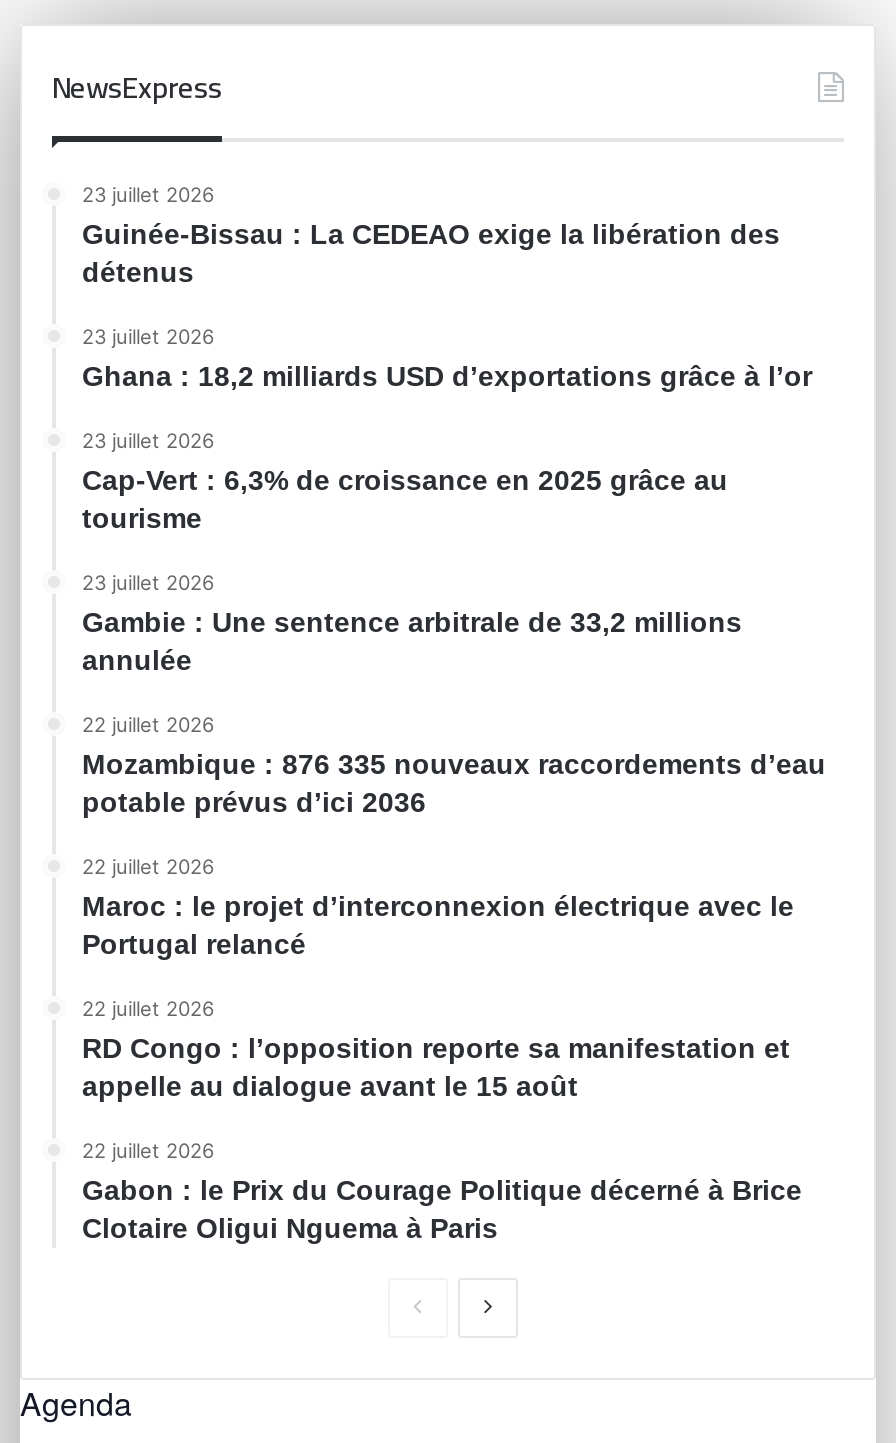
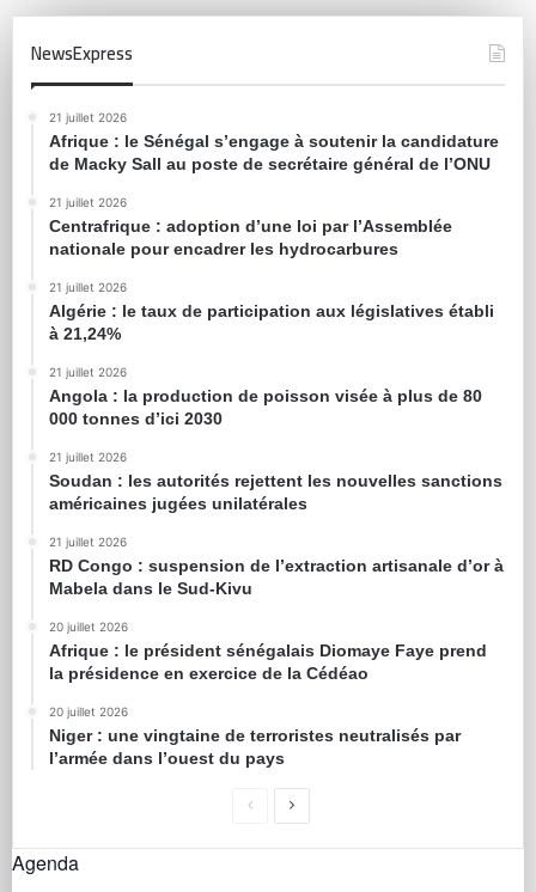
- 23 juillet 2026
- Guinée-Bissau : La CEDEAO exige la libération des
- détenus
+ 21 juillet 2026
+ Afrique : le Sénégal s’engage à soutenir la candidature
+ de Macky Sall au poste de secrétaire général de l’ONU

- 23 juillet 2026
- Ghana : 18,2 milliards USD d’exportations grâce à l’or
+ 21 juillet 2026
+ Centrafrique : adoption d’une loi par l’Assemblée
+ nationale pour encadrer les hydrocarbures

- 23 juillet 2026
- Cap-Vert : 6,3% de croissance en 2025 grâce au
- tourisme
+ 21 juillet 2026
+ Algérie : le taux de participation aux législatives établi
+ à 21,24%

- 23 juillet 2026
- Gambie : Une sentence arbitrale de 33,2 millions
- annulée
+ 21 juillet 2026
+ Angola : la production de poisson visée à plus de 80
+ 000 tonnes d’ici 2030

- 22 juillet 2026
- Mozambique : 876 335 nouveaux raccordements d’eau
- potable prévus d’ici 2036
+ 21 juillet 2026
+ Soudan : les autorités rejettent les nouvelles sanctions
+ américaines jugées unilatérales

- 22 juillet 2026
- Maroc : le projet d’interconnexion électrique avec le
- Portugal relancé
+ 21 juillet 2026
+ RD Congo : suspension de l’extraction artisanale d’or à
+ Mabela dans le Sud-Kivu

- 22 juillet 2026
- RD Congo : l’opposition reporte sa manifestation et
- appelle au dialogue avant le 15 août
+ 20 juillet 2026
+ Afrique : le président sénégalais Diomaye Faye prend
+ la présidence en exercice de la Cédéao

- 22 juillet 2026
- Gabon : le Prix du Courage Politique décerné à Brice
- Clotaire Oligui Nguema à Paris
+ 20 juillet 2026
+ Niger : une vingtaine de terroristes neutralisés par
+ l’armée dans l’ouest du pays
